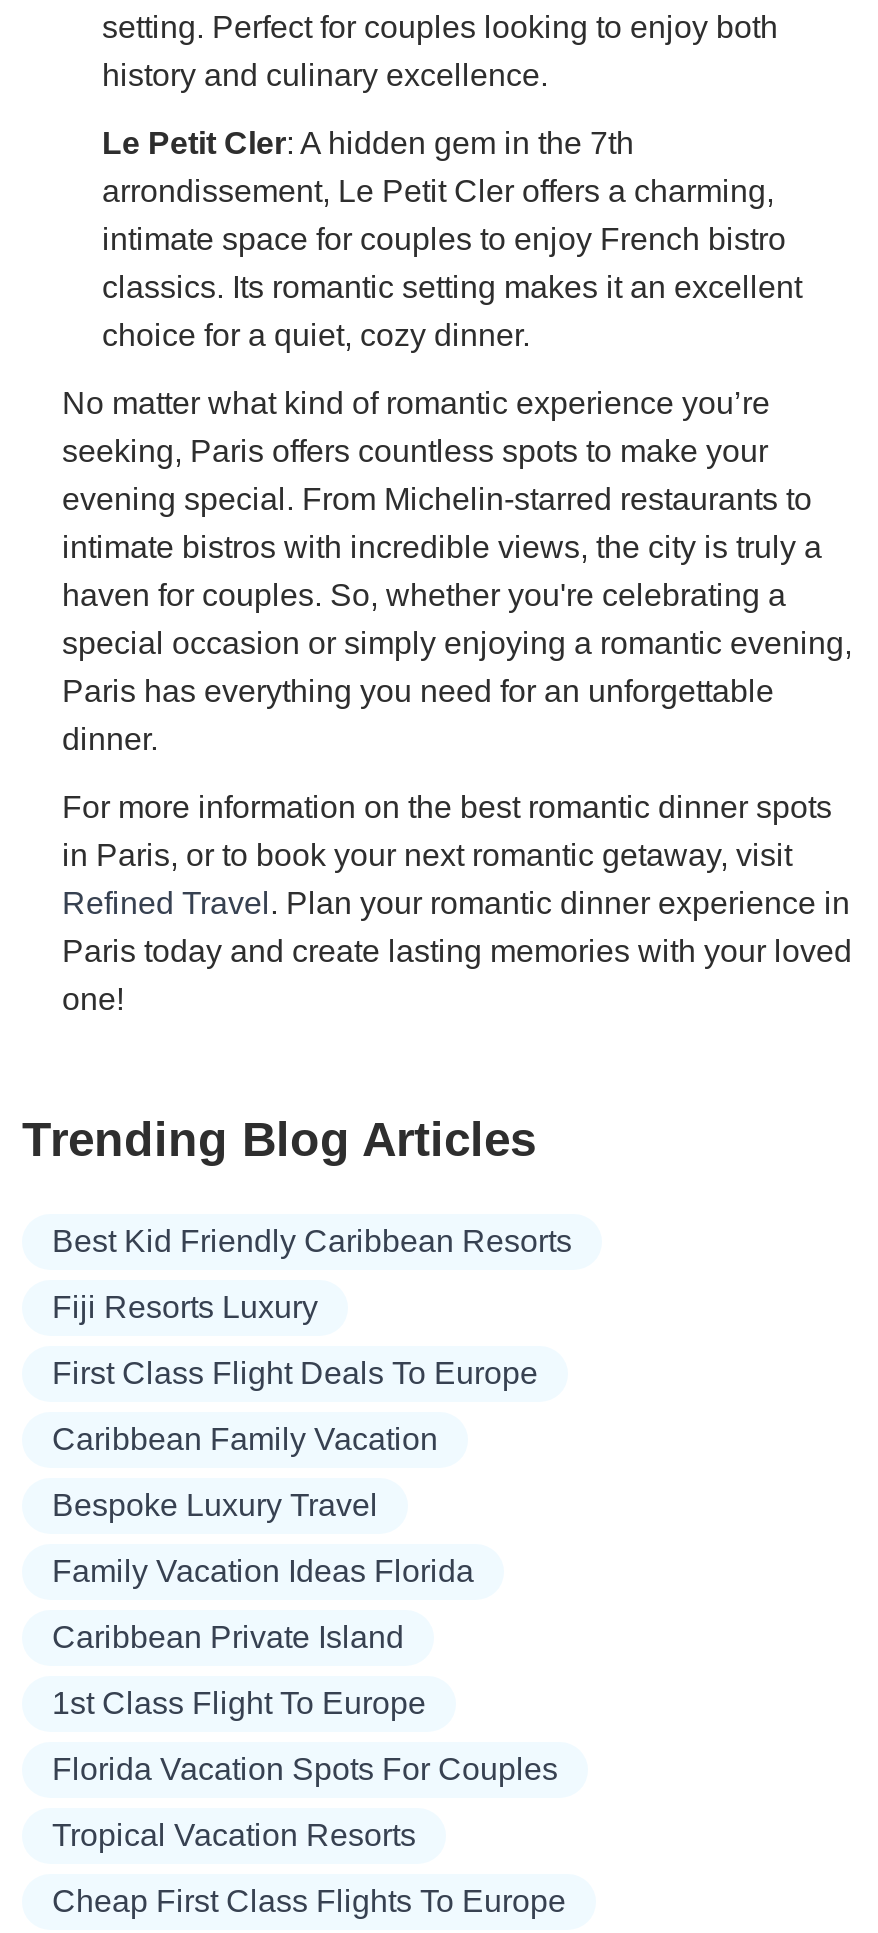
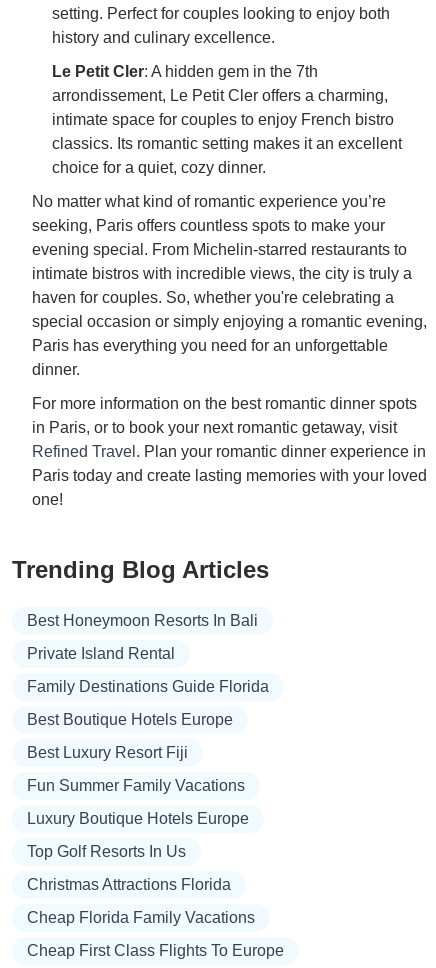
- Best Kid Friendly Caribbean Resorts
+ Best Honeymoon Resorts In Bali

- Fiji Resorts Luxury
+ Private Island Rental

- First Class Flight Deals To Europe
+ Family Destinations Guide Florida

- Caribbean Family Vacation
+ Best Boutique Hotels Europe

- Bespoke Luxury Travel
+ Best Luxury Resort Fiji

- Family Vacation Ideas Florida
+ Fun Summer Family Vacations

- Caribbean Private Island
+ Luxury Boutique Hotels Europe

- 1st Class Flight To Europe
+ Top Golf Resorts In Us

- Florida Vacation Spots For Couples
+ Christmas Attractions Florida

- Tropical Vacation Resorts
+ Cheap Florida Family Vacations
